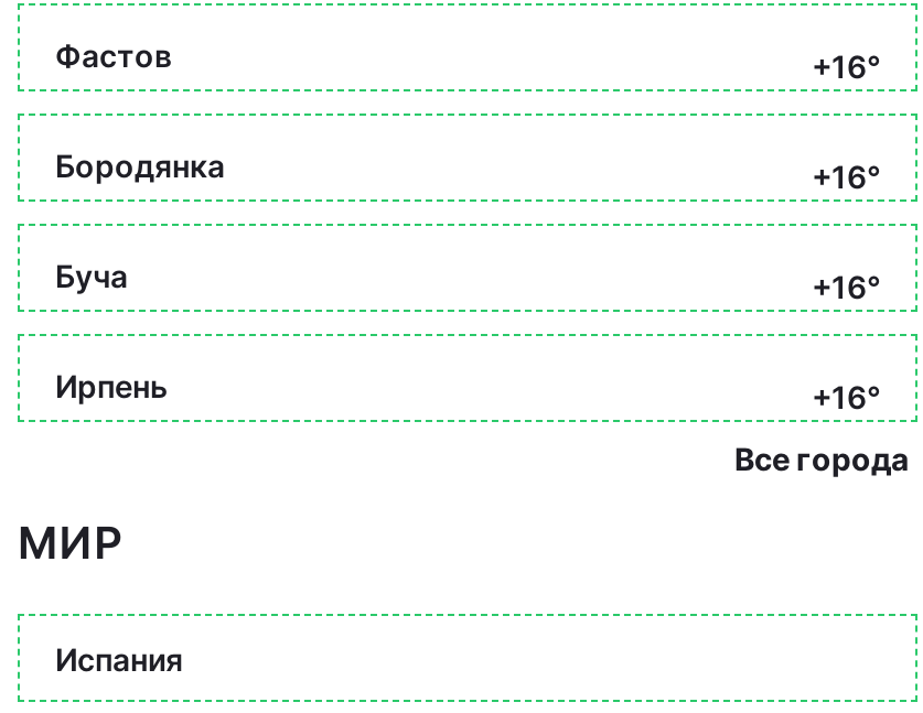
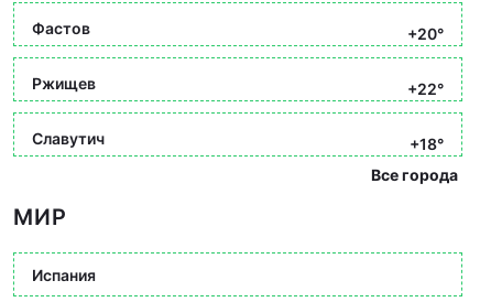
- +16°
- Бородянка
- +16°
- Буча
- +16°
- Ирпень
- +16°
+ +20°
+ Ржищев
+ +22°
+ Славутич
+ +18°
